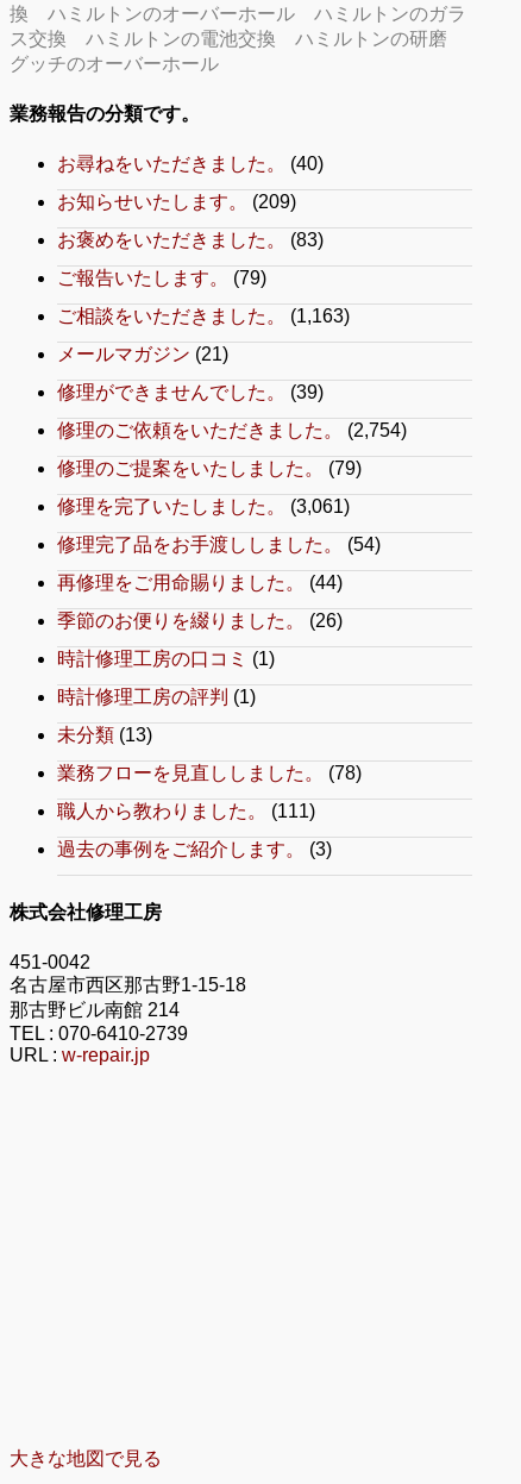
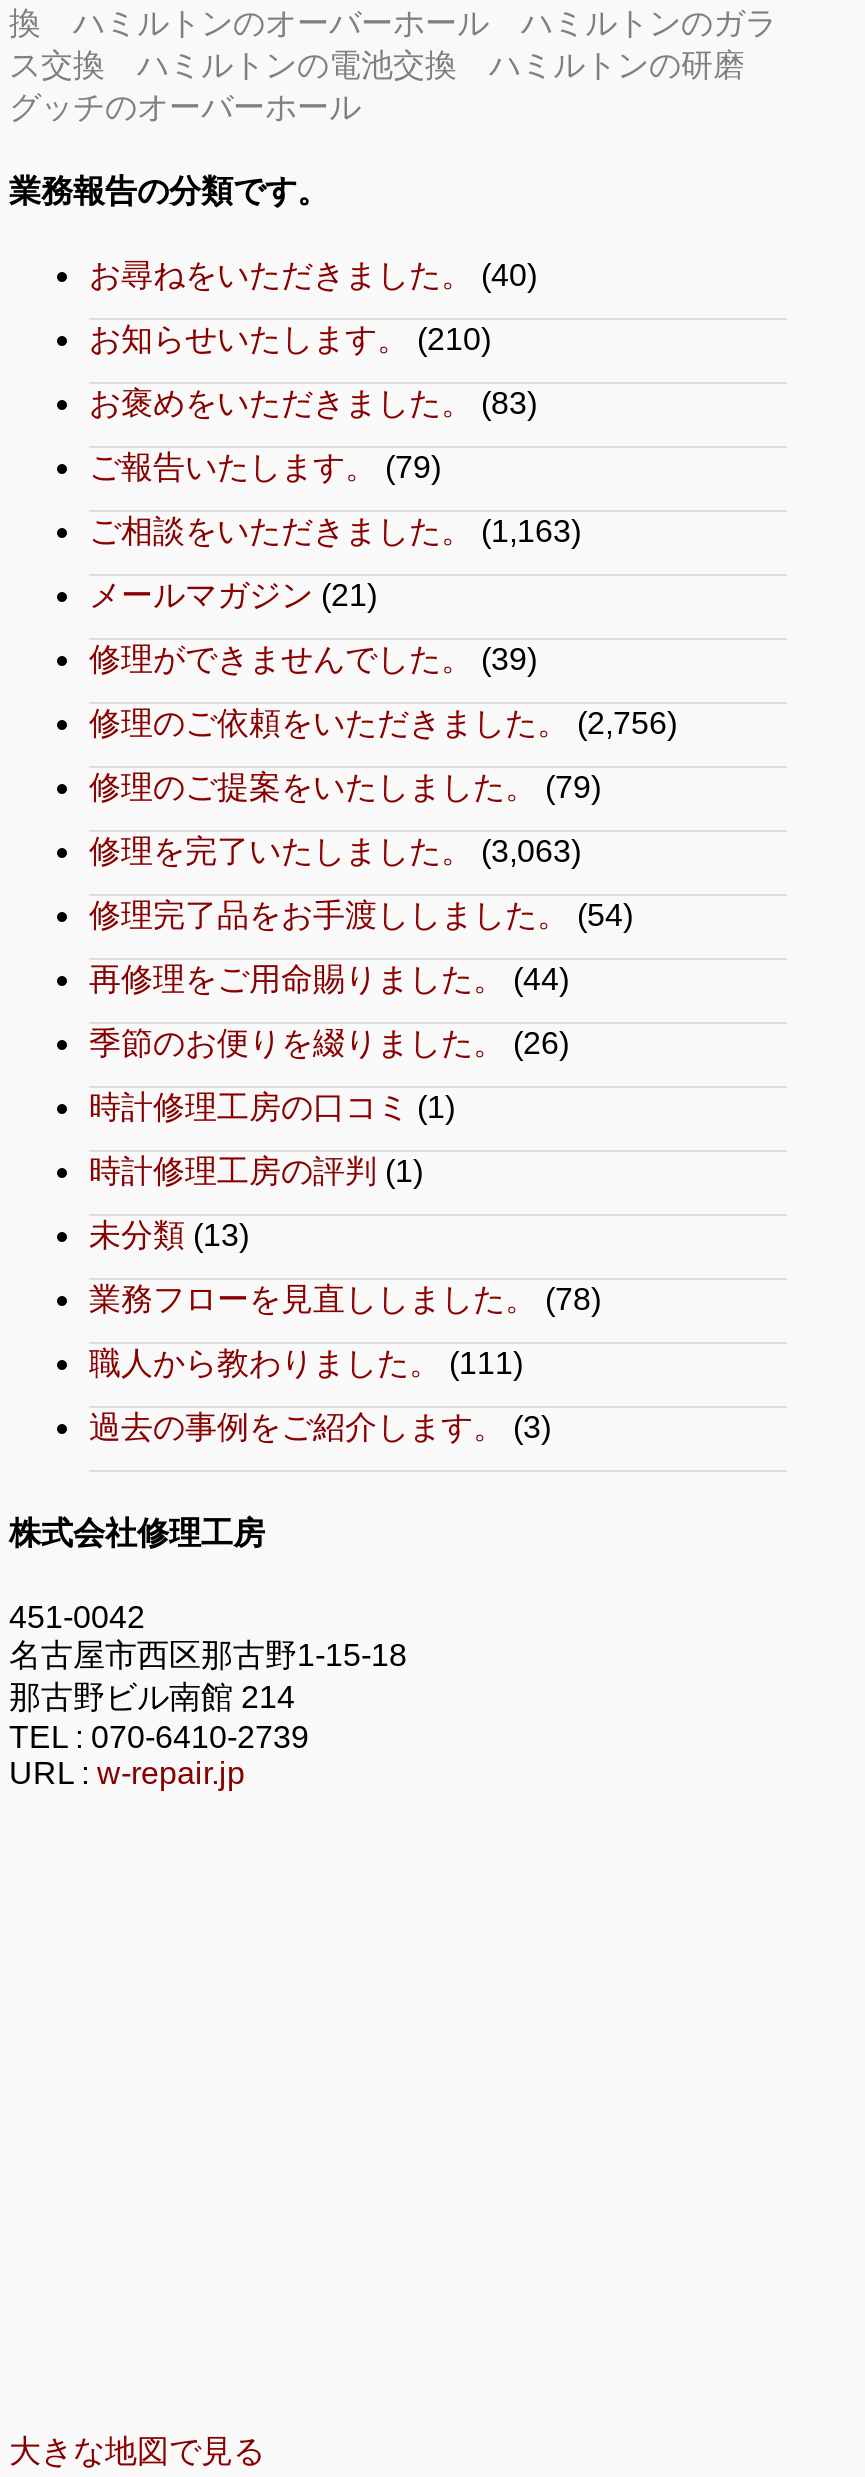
- お知らせいたします。(209)
+ お知らせいたします。(210)

- 修理のご依頼をいただきました。(2,754)
+ 修理のご依頼をいただきました。(2,756)

- 修理を完了いたしました。(3,061)
+ 修理を完了いたしました。(3,063)
